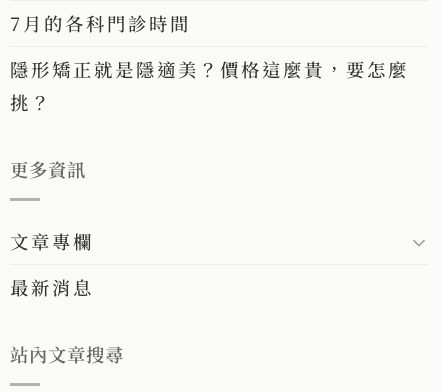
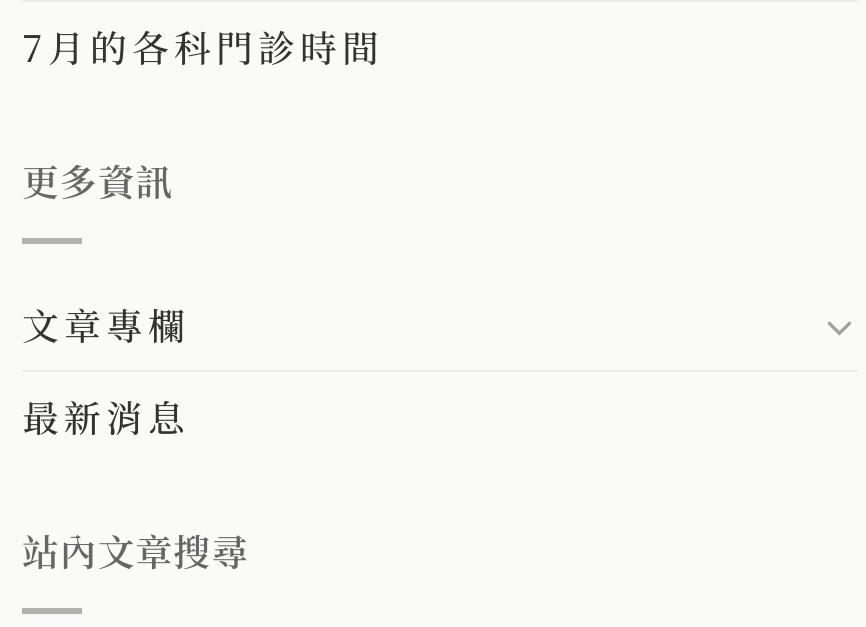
- 隱形矯正就是隱適美？價格這麼貴，要怎麼
- 挑？
